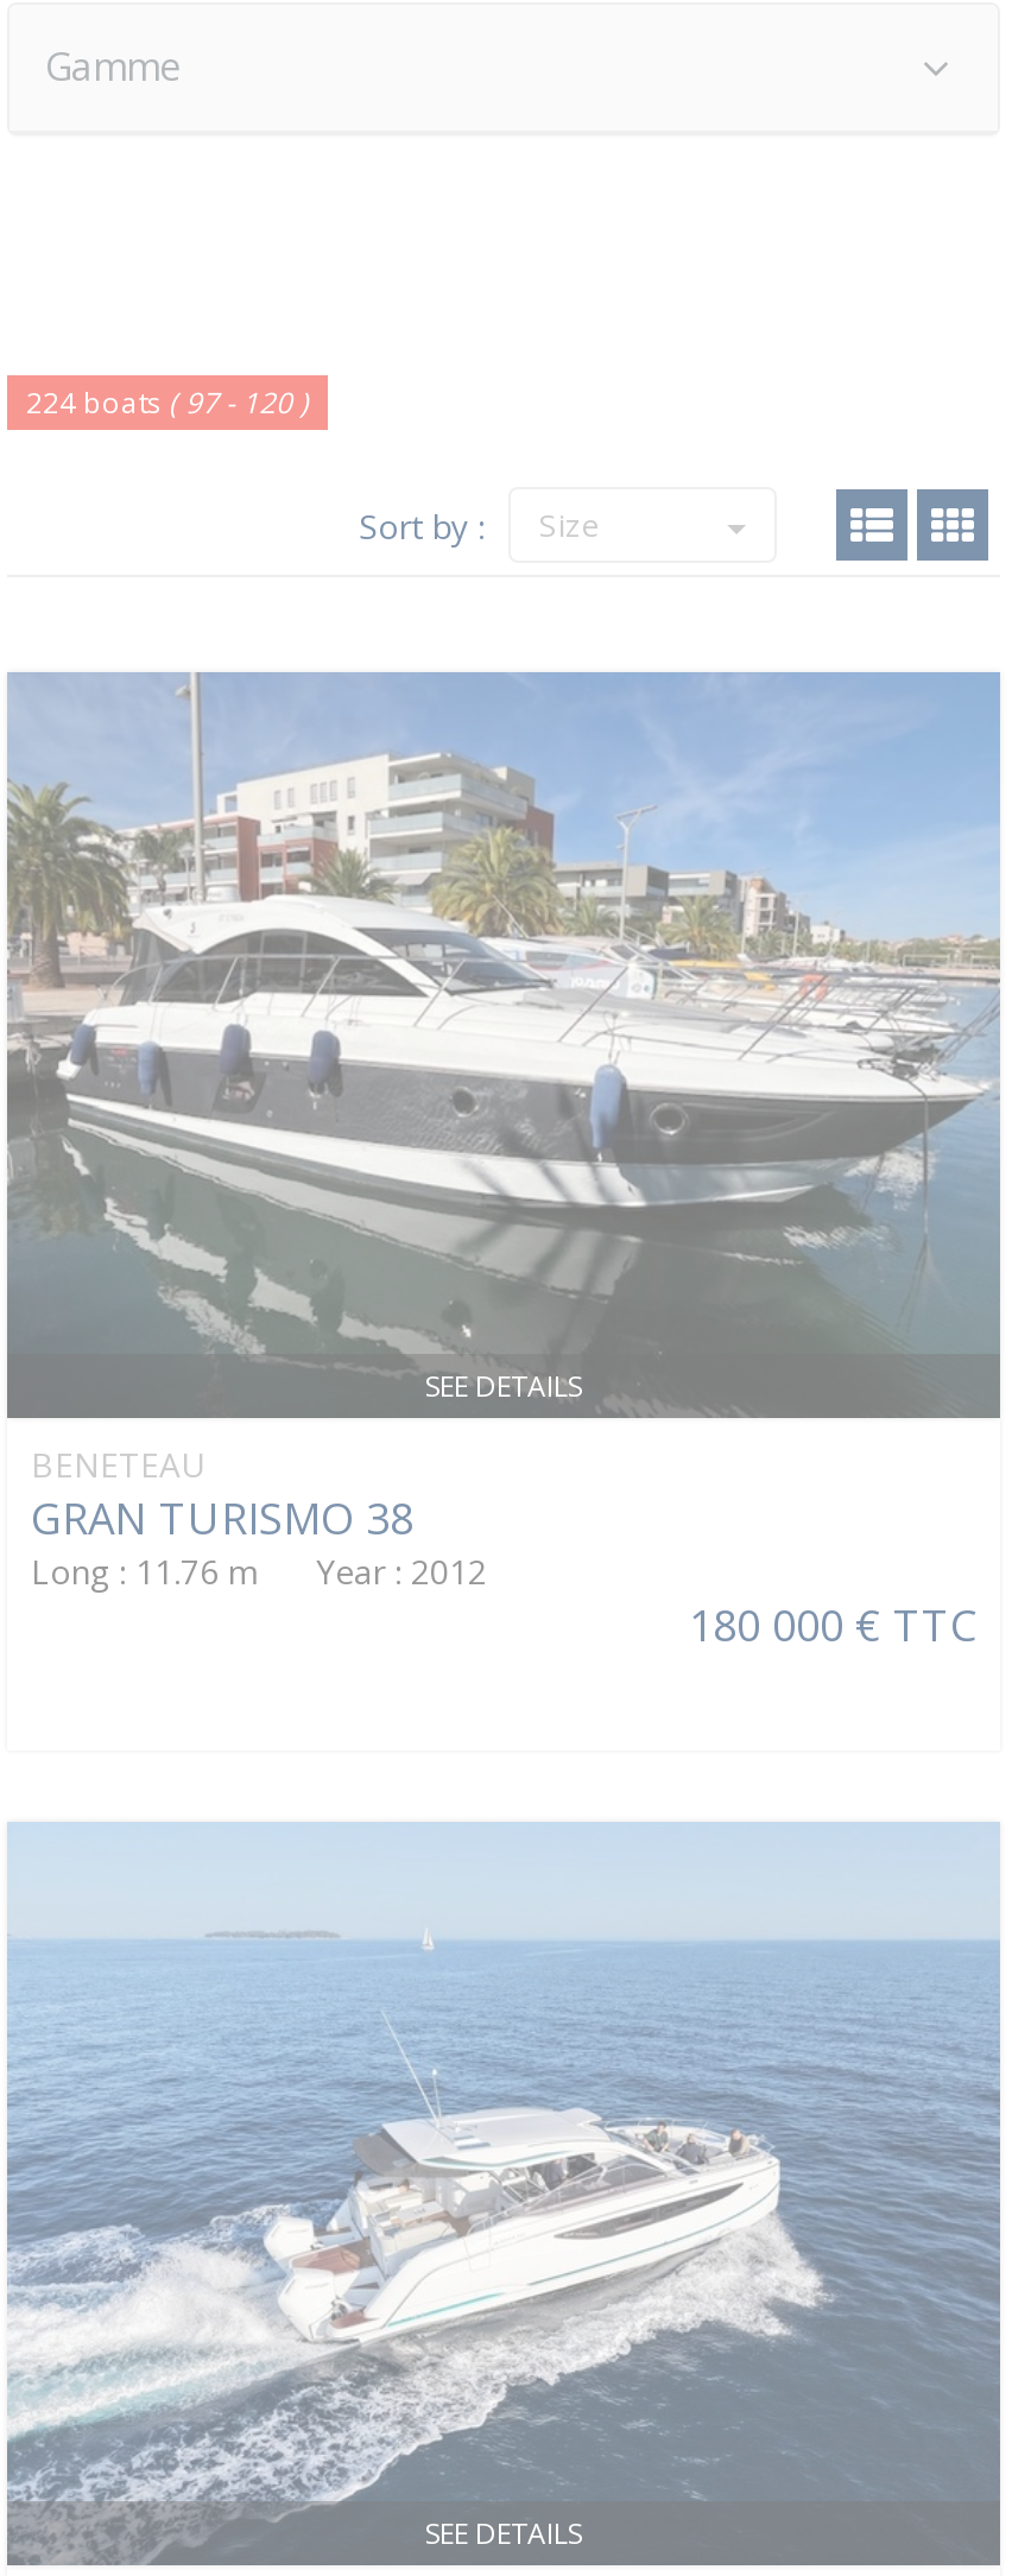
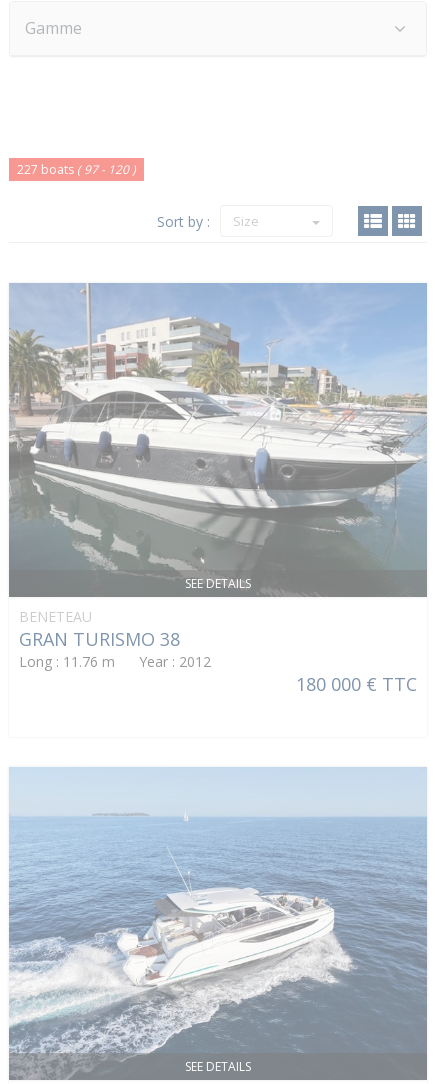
- 224 boats ( 97 - 120 )
+ 227 boats ( 97 - 120 )
